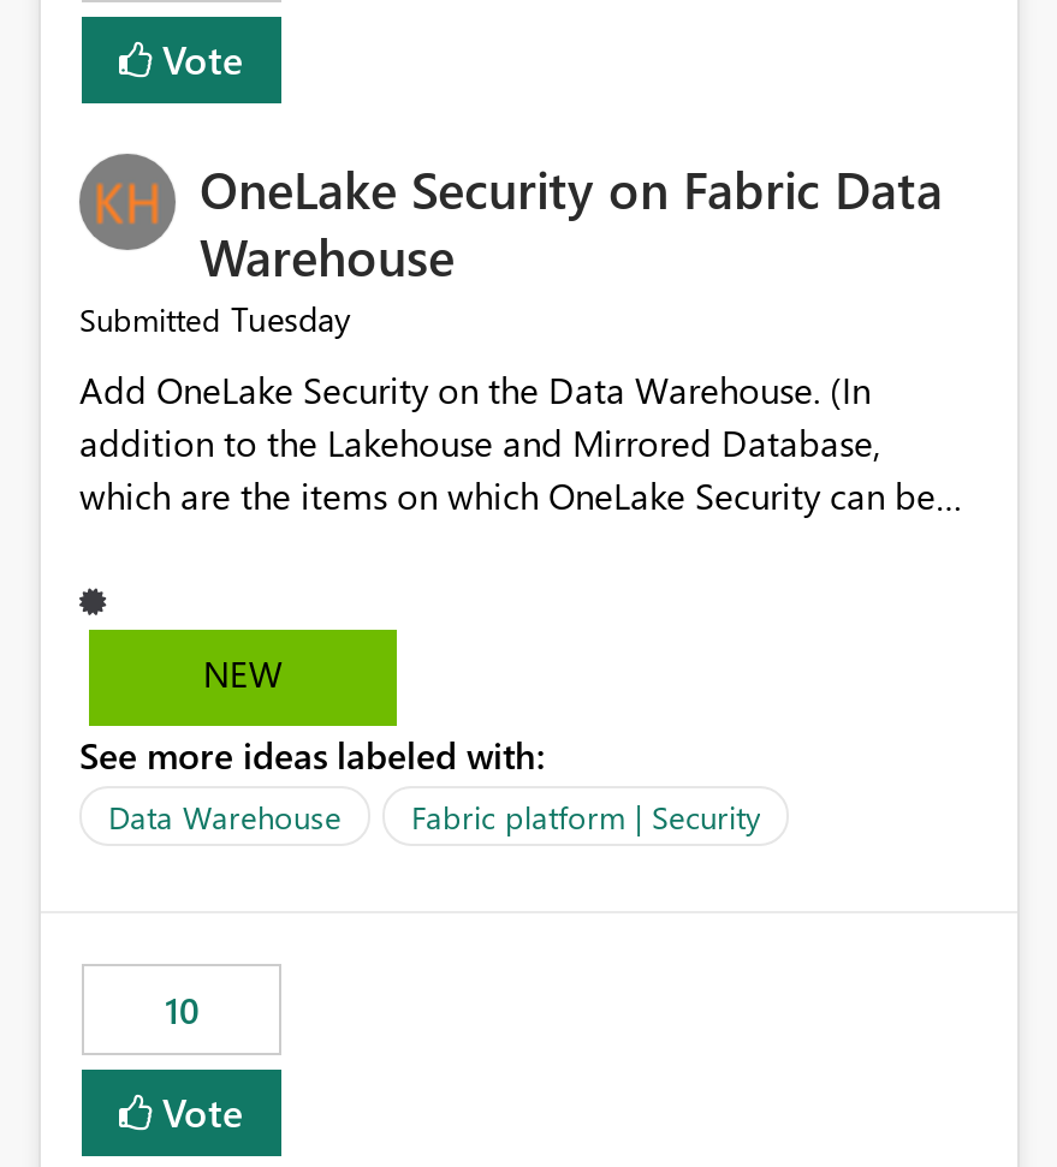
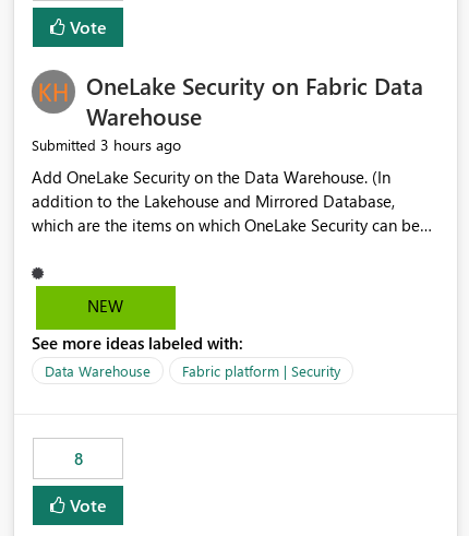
- Submitted Tuesday
+ Submitted 3 hours ago

- 10
+ 8
